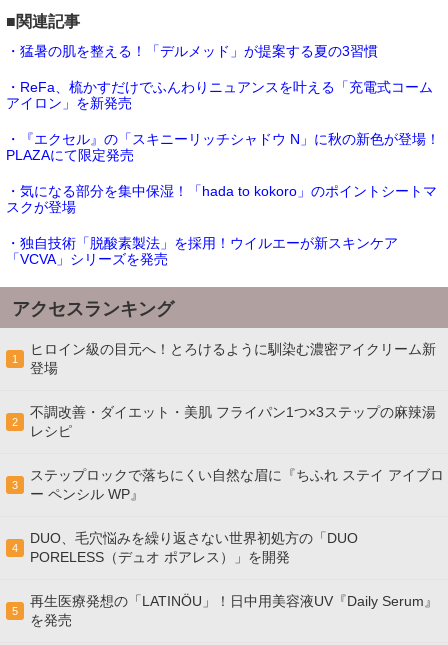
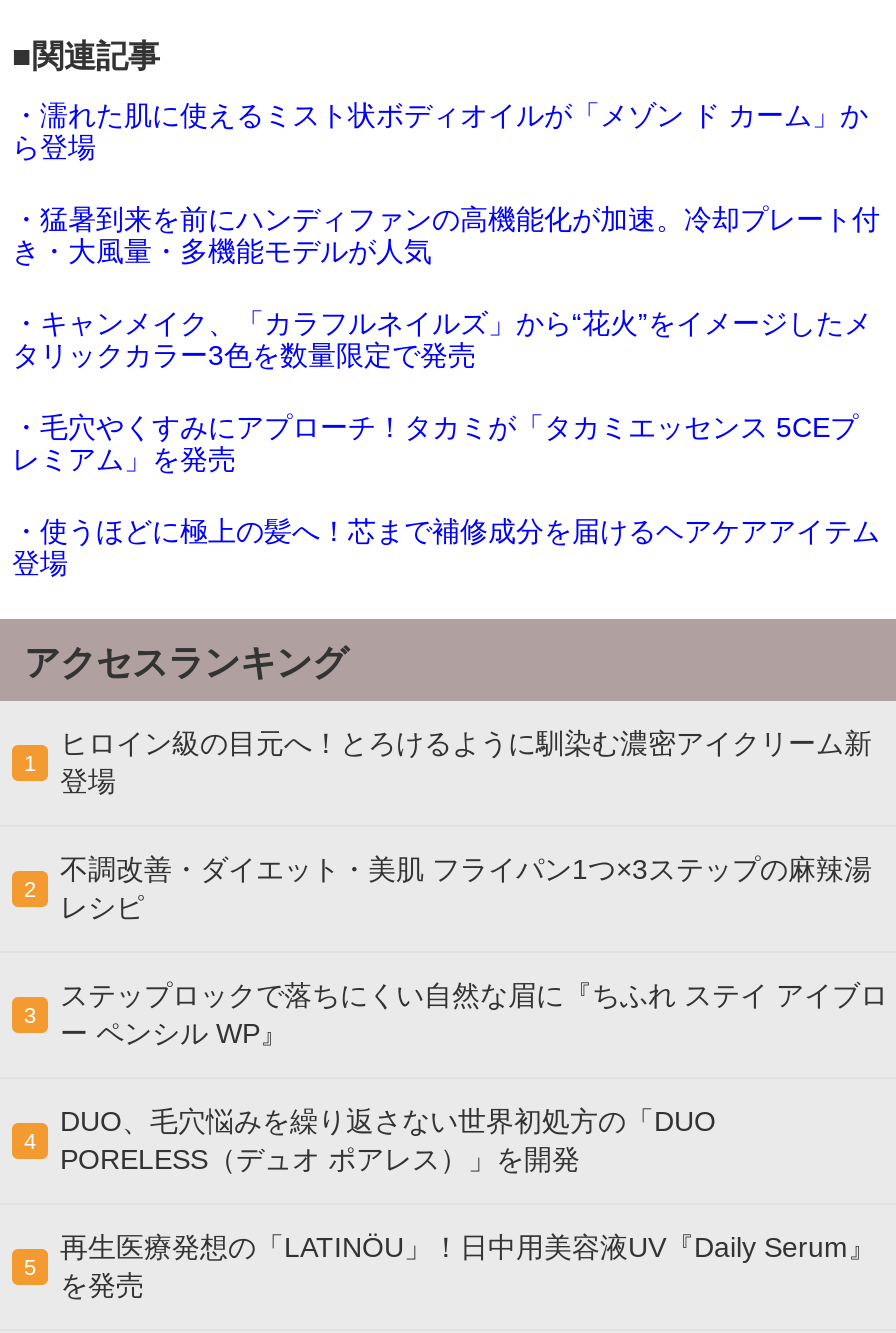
- ・猛暑の肌を整える！「デルメッド」が提案する夏の3習慣
+ ・濡れた肌に使えるミスト状ボディオイルが「メゾン ド カーム」か
+ ら登場

- ・ReFa、梳かすだけでふんわりニュアンスを叶える「充電式コーム
- アイロン」を新発売
+ ・猛暑到来を前にハンディファンの高機能化が加速。冷却プレート付
+ き・大風量・多機能モデルが人気

- ・『エクセル』の「スキニーリッチシャドウ N」に秋の新色が登場！
- PLAZAにて限定発売
+ ・キャンメイク、「カラフルネイルズ」から“花火”をイメージしたメ
+ タリックカラー3色を数量限定で発売

- ・気になる部分を集中保湿！「hada to kokoro」のポイントシートマ
- スクが登場
+ ・毛穴やくすみにアプローチ！タカミが「タカミエッセンス 5CEプ
+ レミアム」を発売

- ・独自技術「脱酸素製法」を採用！ウイルエーが新スキンケア
- 「VCVA」シリーズを発売
+ ・使うほどに極上の髪へ！芯まで補修成分を届けるヘアケアアイテム
+ 登場
